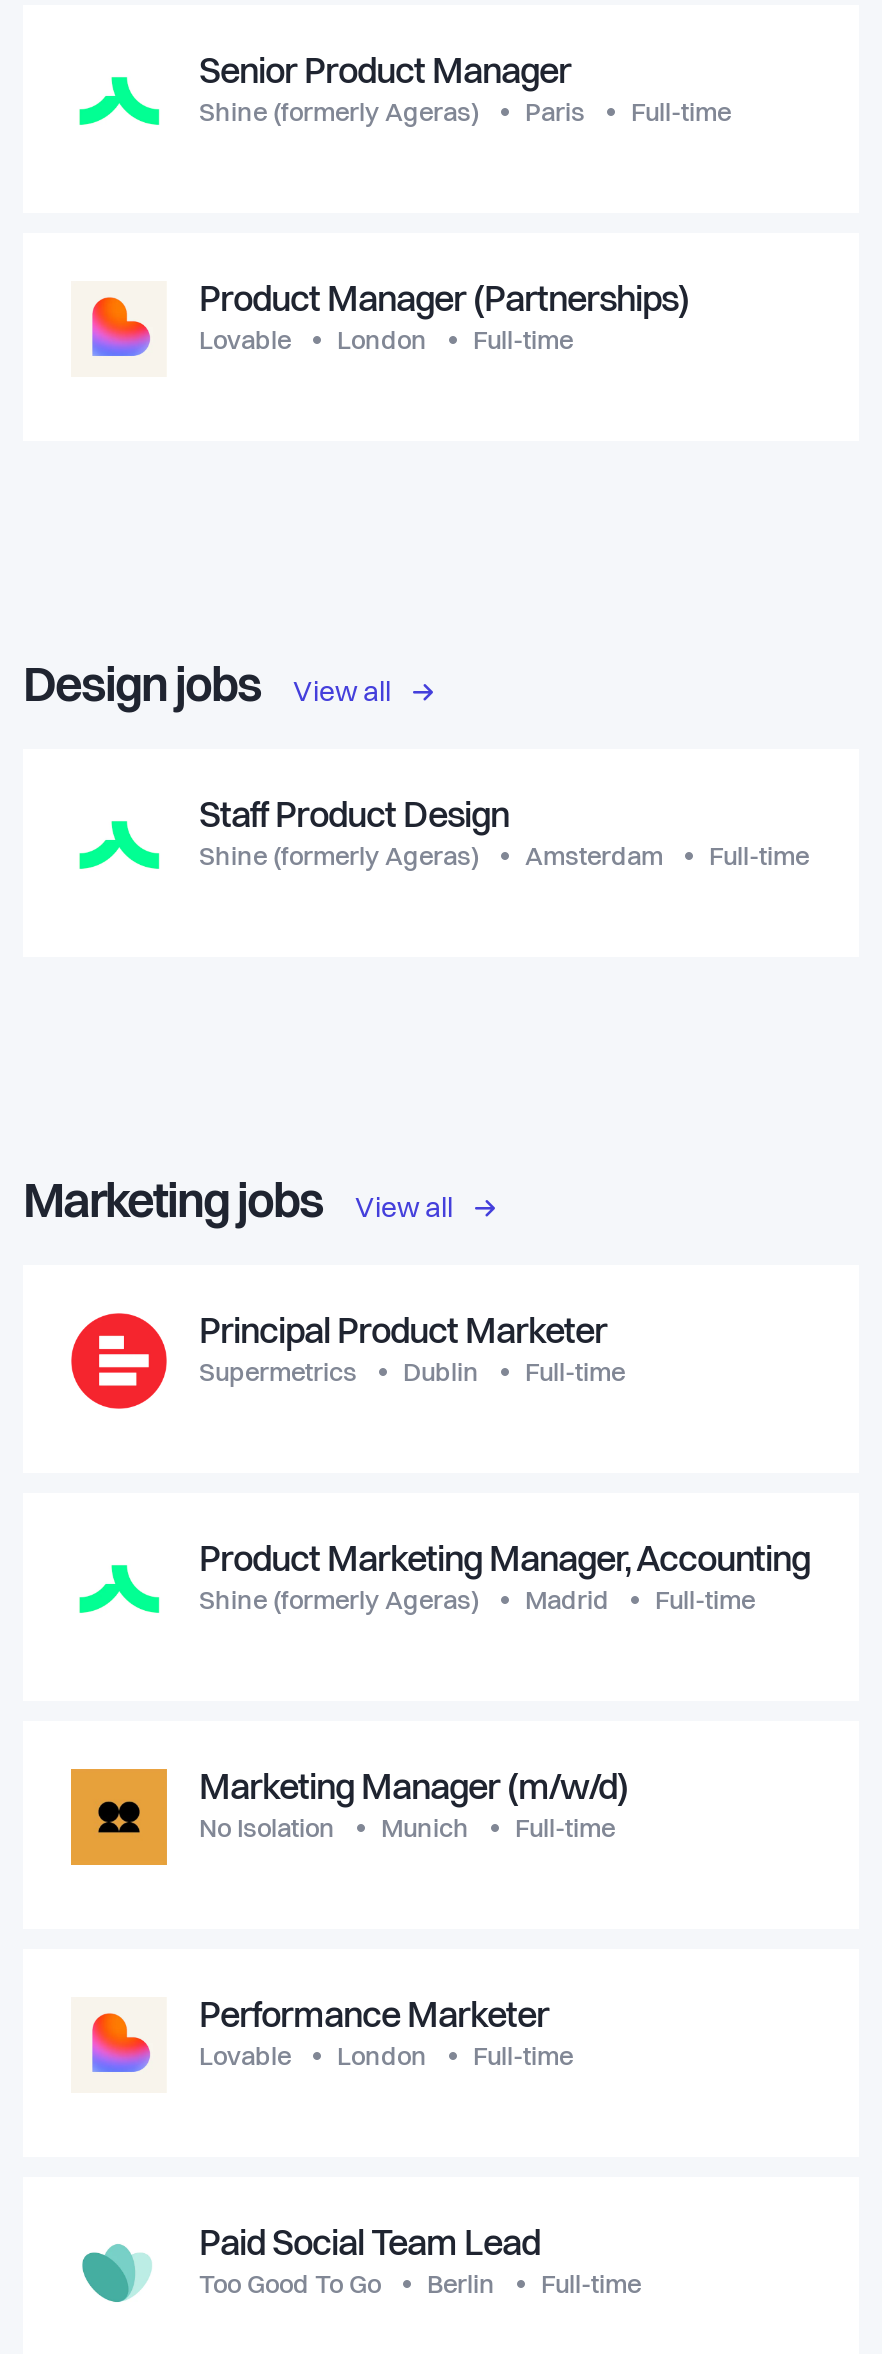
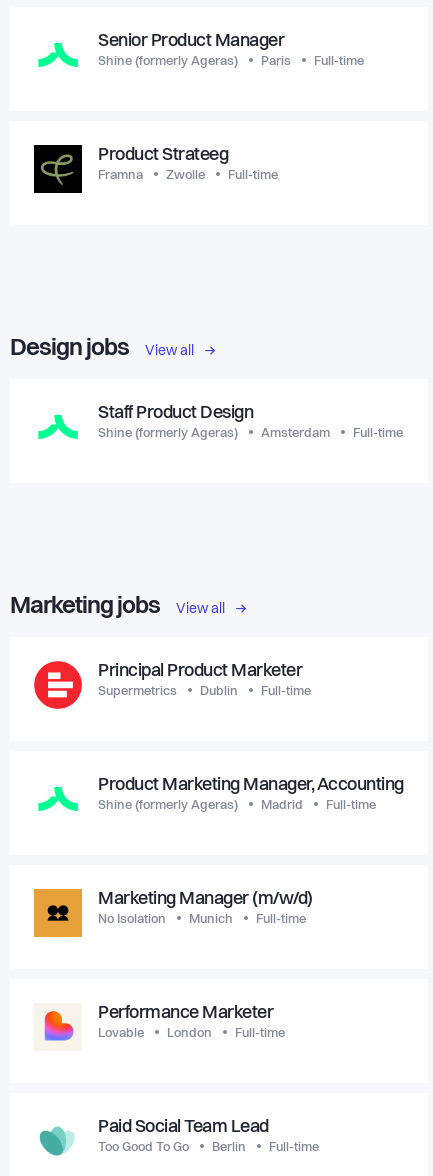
- [image]
- Product Manager (Partnerships)
- Lovable
- London
+ [image]
+ Product Strateeg
+ Framna
+ Zwolle
